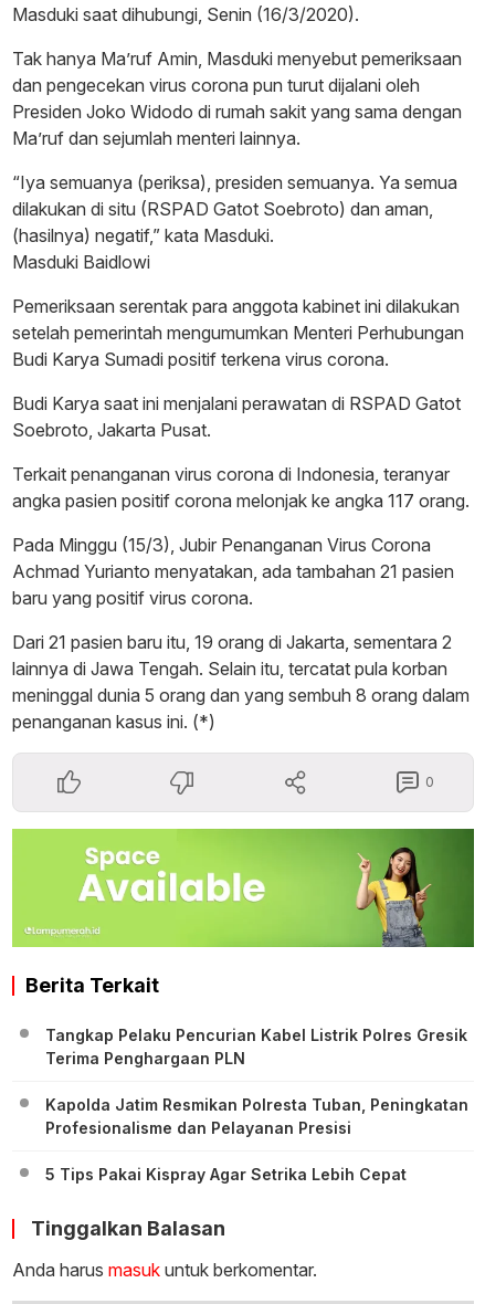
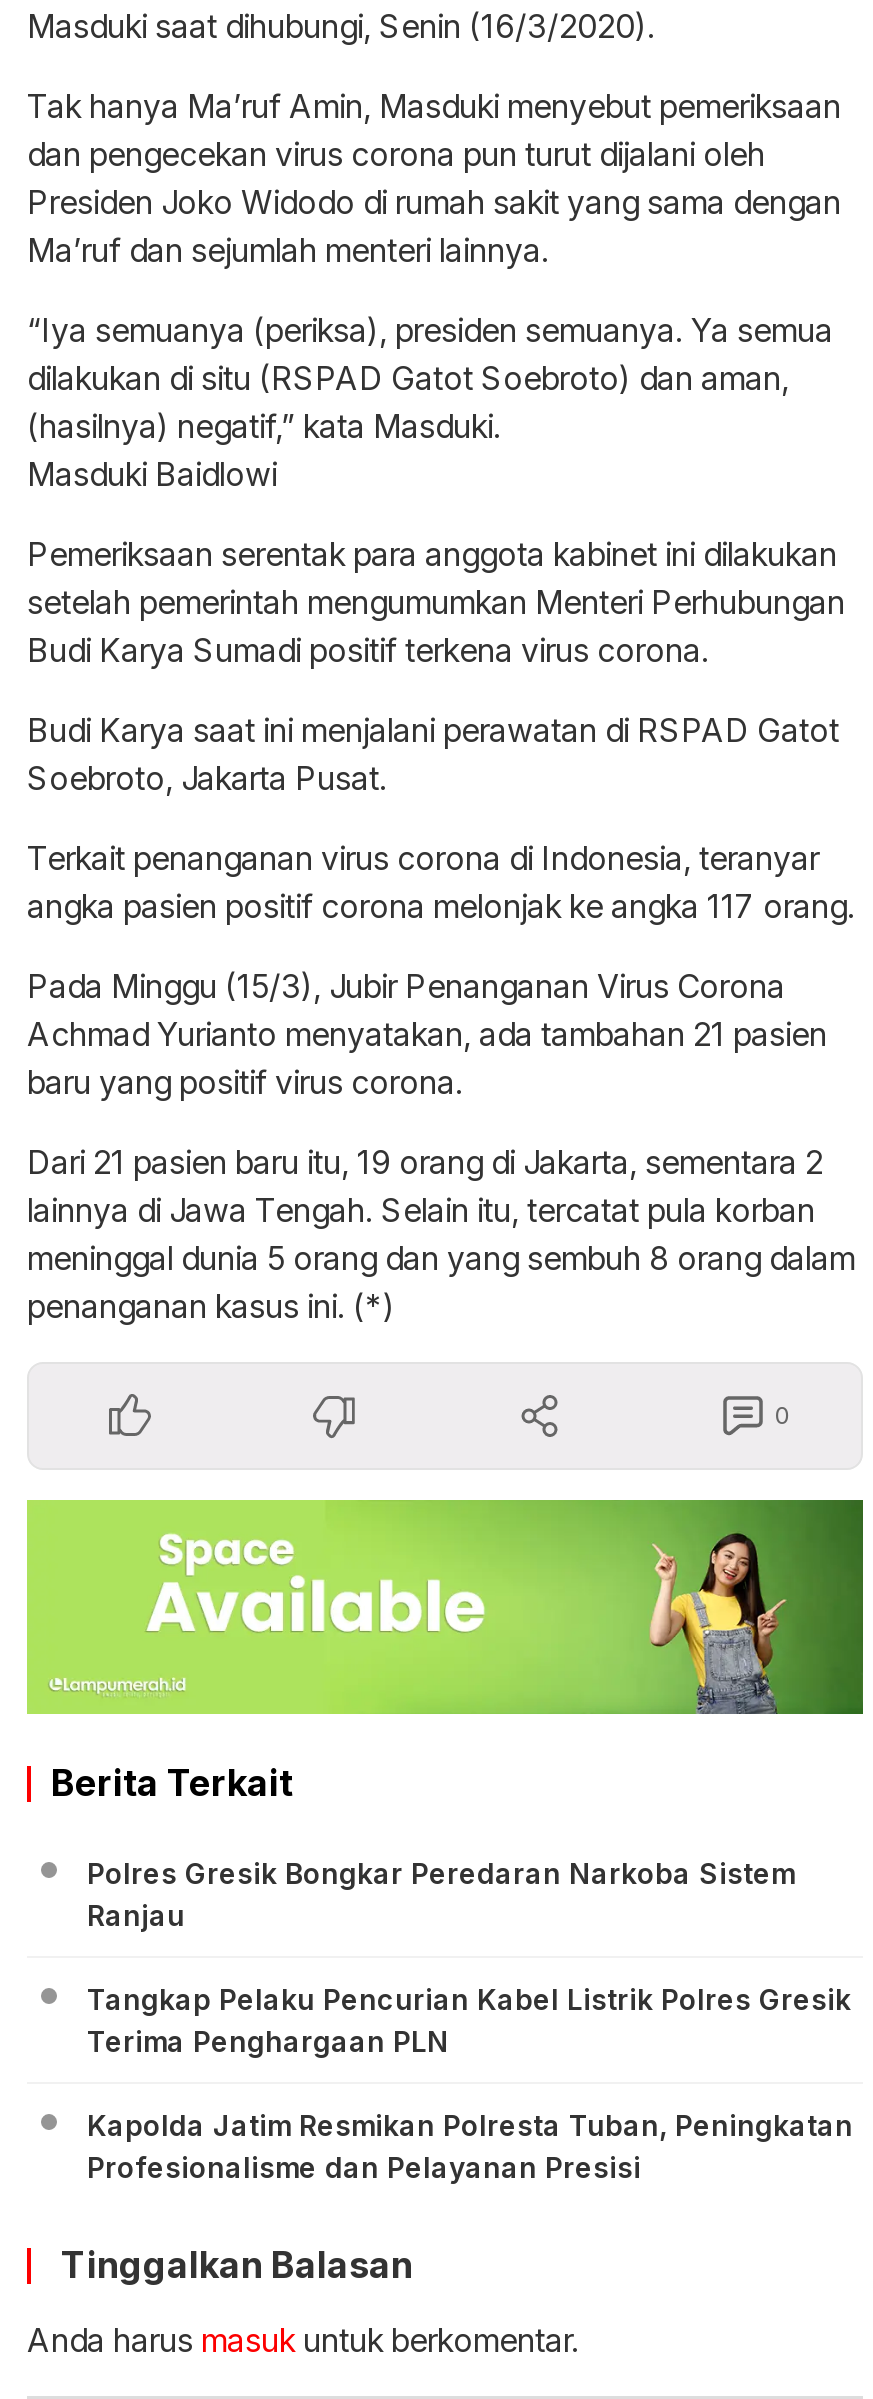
+ Polres Gresik Bongkar Peredaran Narkoba Sistem
+ Ranjau

moved down: Tangkap Pelaku Pencurian Kabel Listrik Polres Gresik | Terima Penghargaan PLN | Kapolda Jatim Resmikan Polresta Tuban, Peningkatan | Profesionalisme dan Pelayanan Presisi

- 5 Tips Pakai Kispray Agar Setrika Lebih Cepat
